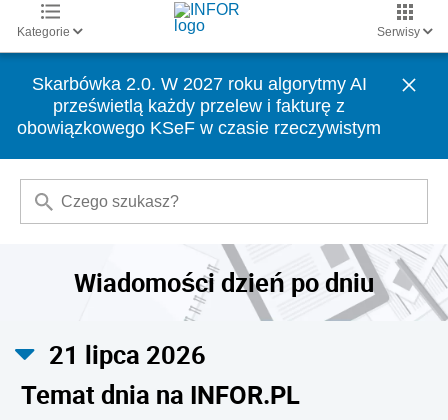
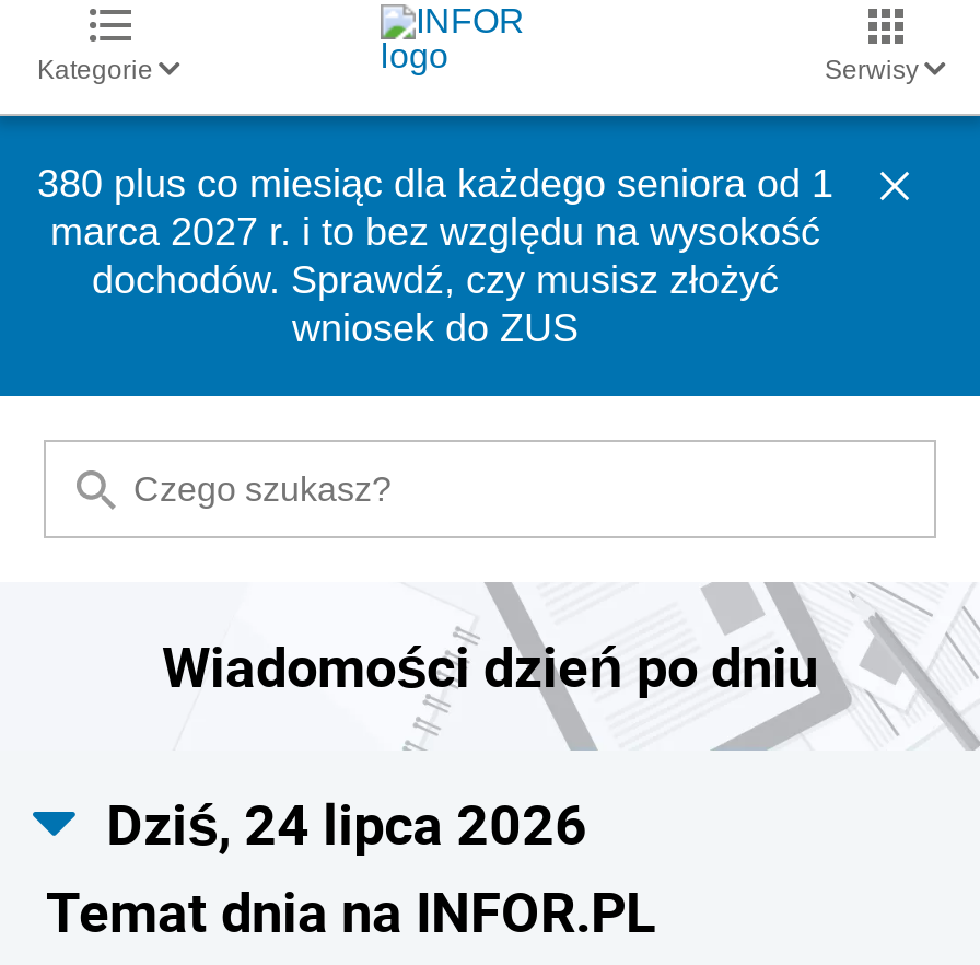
- Skarbówka 2.0. W 2027 roku algorytmy AI
- prześwietlą każdy przelew i fakturę z
- obowiązkowego KSeF w czasie rzeczywistym
+ 380 plus co miesiąc dla każdego seniora od 1
+ marca 2027 r. i to bez względu na wysokość
+ dochodów. Sprawdź, czy musisz złożyć
+ wniosek do ZUS

- 21 lipca 2026
+ Dziś, 24 lipca 2026
